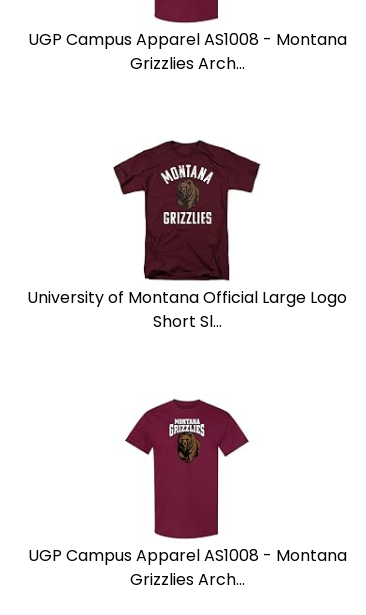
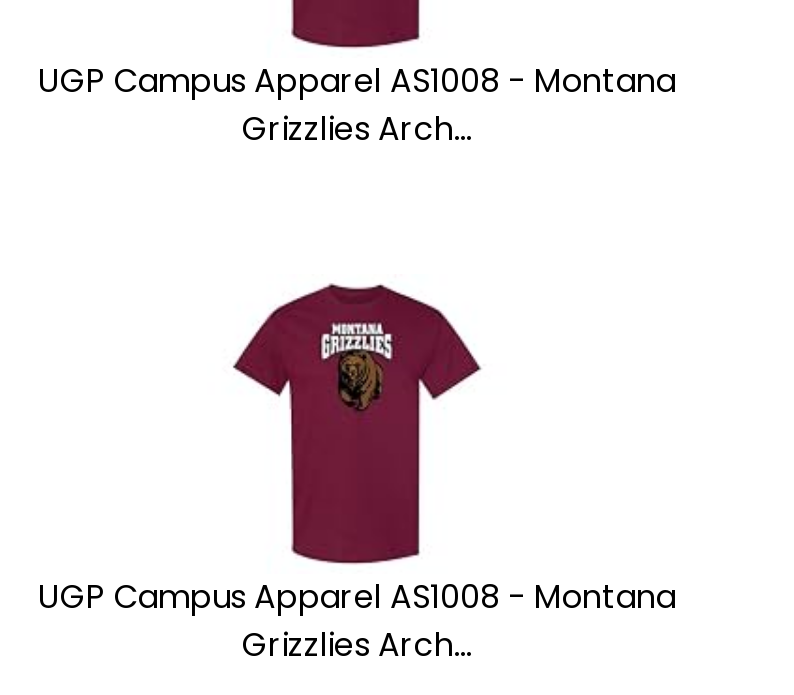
- [image]
- University of Montana Official Large Logo
- Short Sl...
